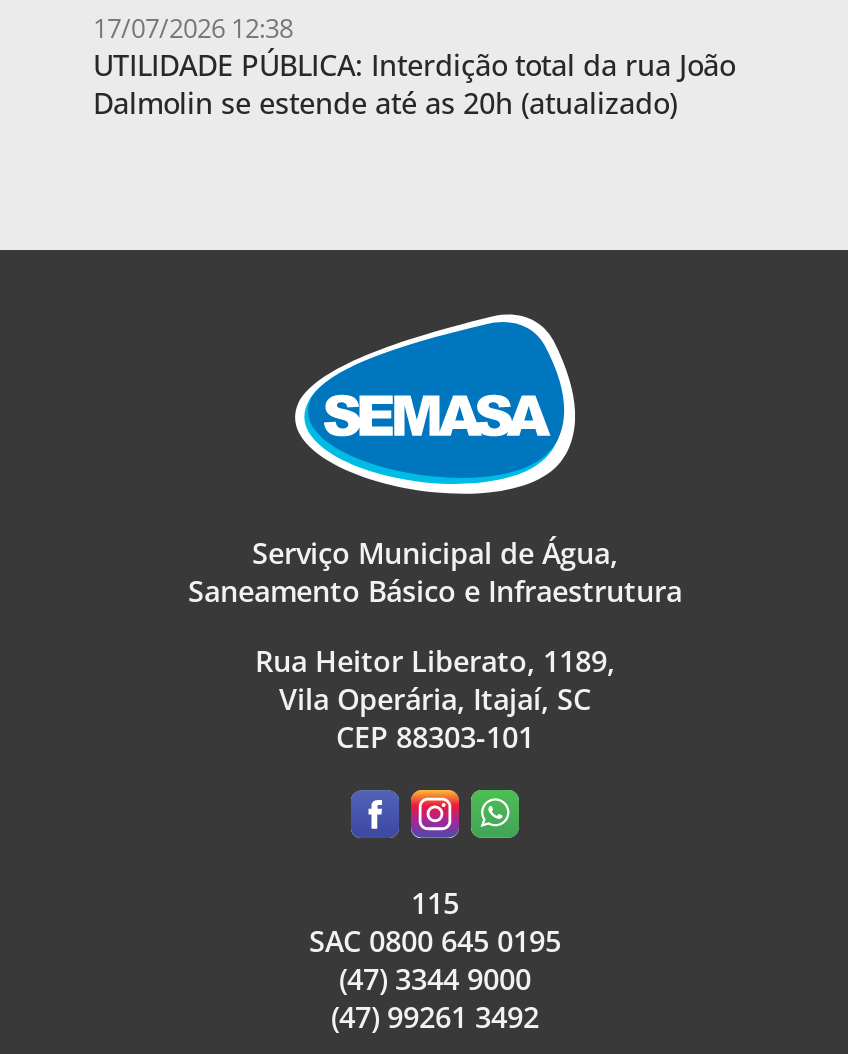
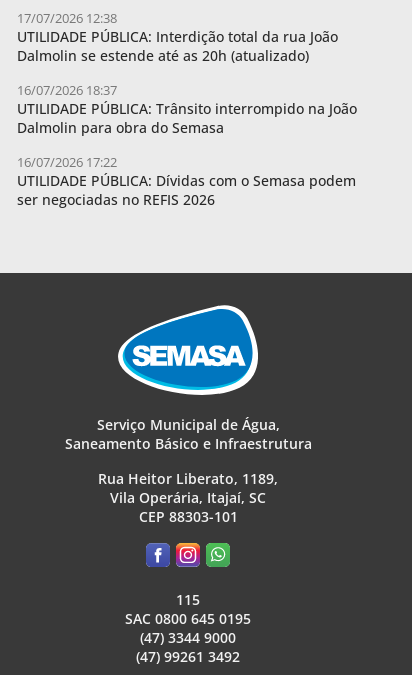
+ 16/07/2026 18:37
+ UTILIDADE PÚBLICA: Trânsito interrompido na João
+ Dalmolin para obra do Semasa
+ 16/07/2026 17:22
+ UTILIDADE PÚBLICA: Dívidas com o Semasa podem
+ ser negociadas no REFIS 2026
